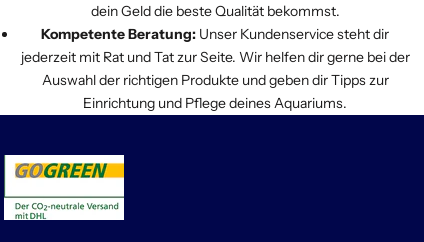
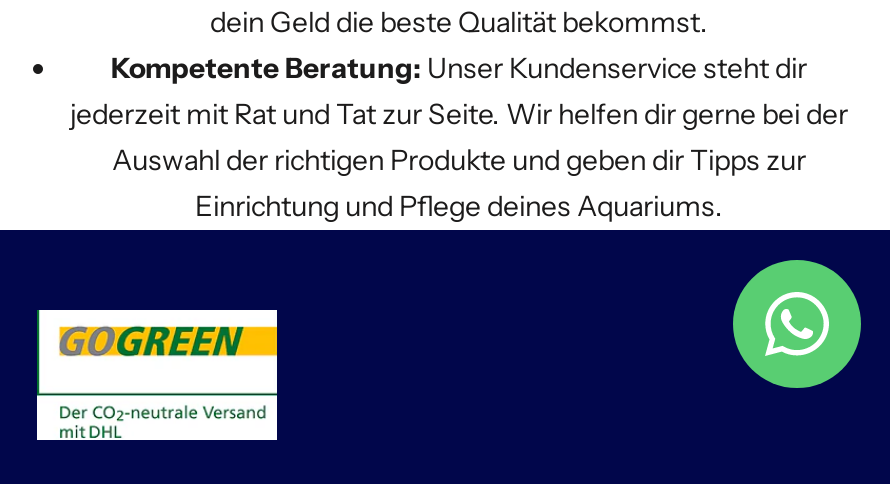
+ [image]
